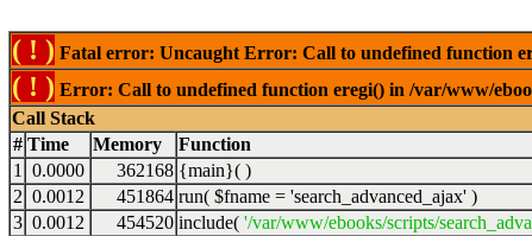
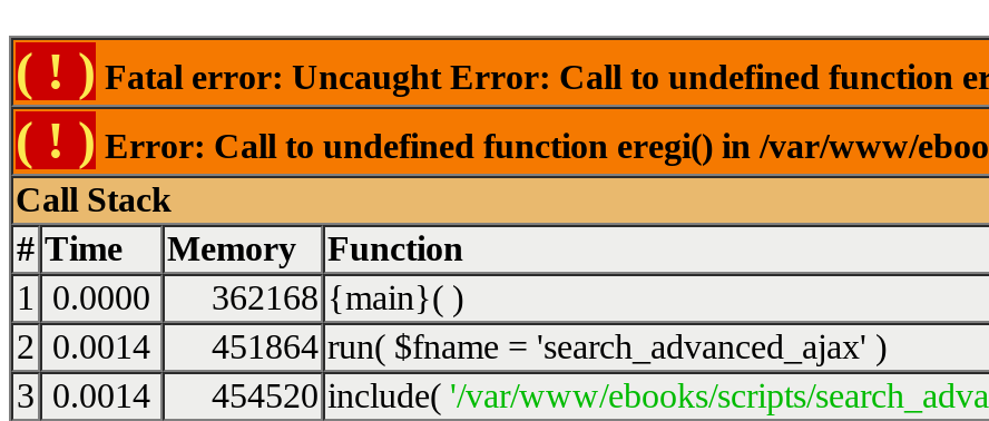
- 2 0.0012 451864 run($fname = 'search_advanced_ajax')
+ 2 0.0014 451864 run($fname = 'search_advanced_ajax')

- 3 0.0012
+ 3 0.0014
